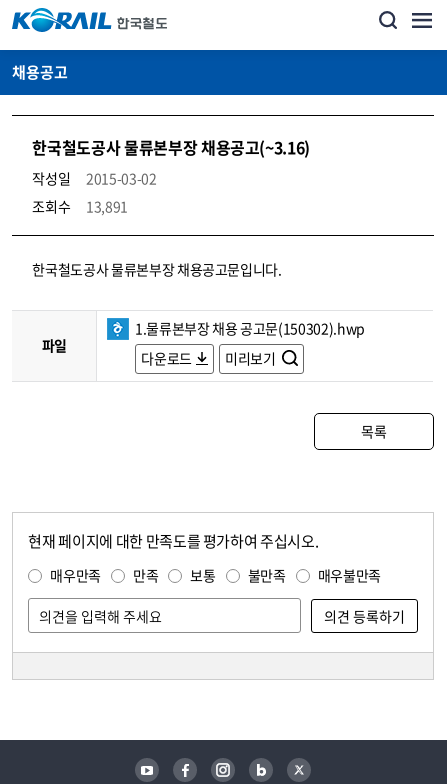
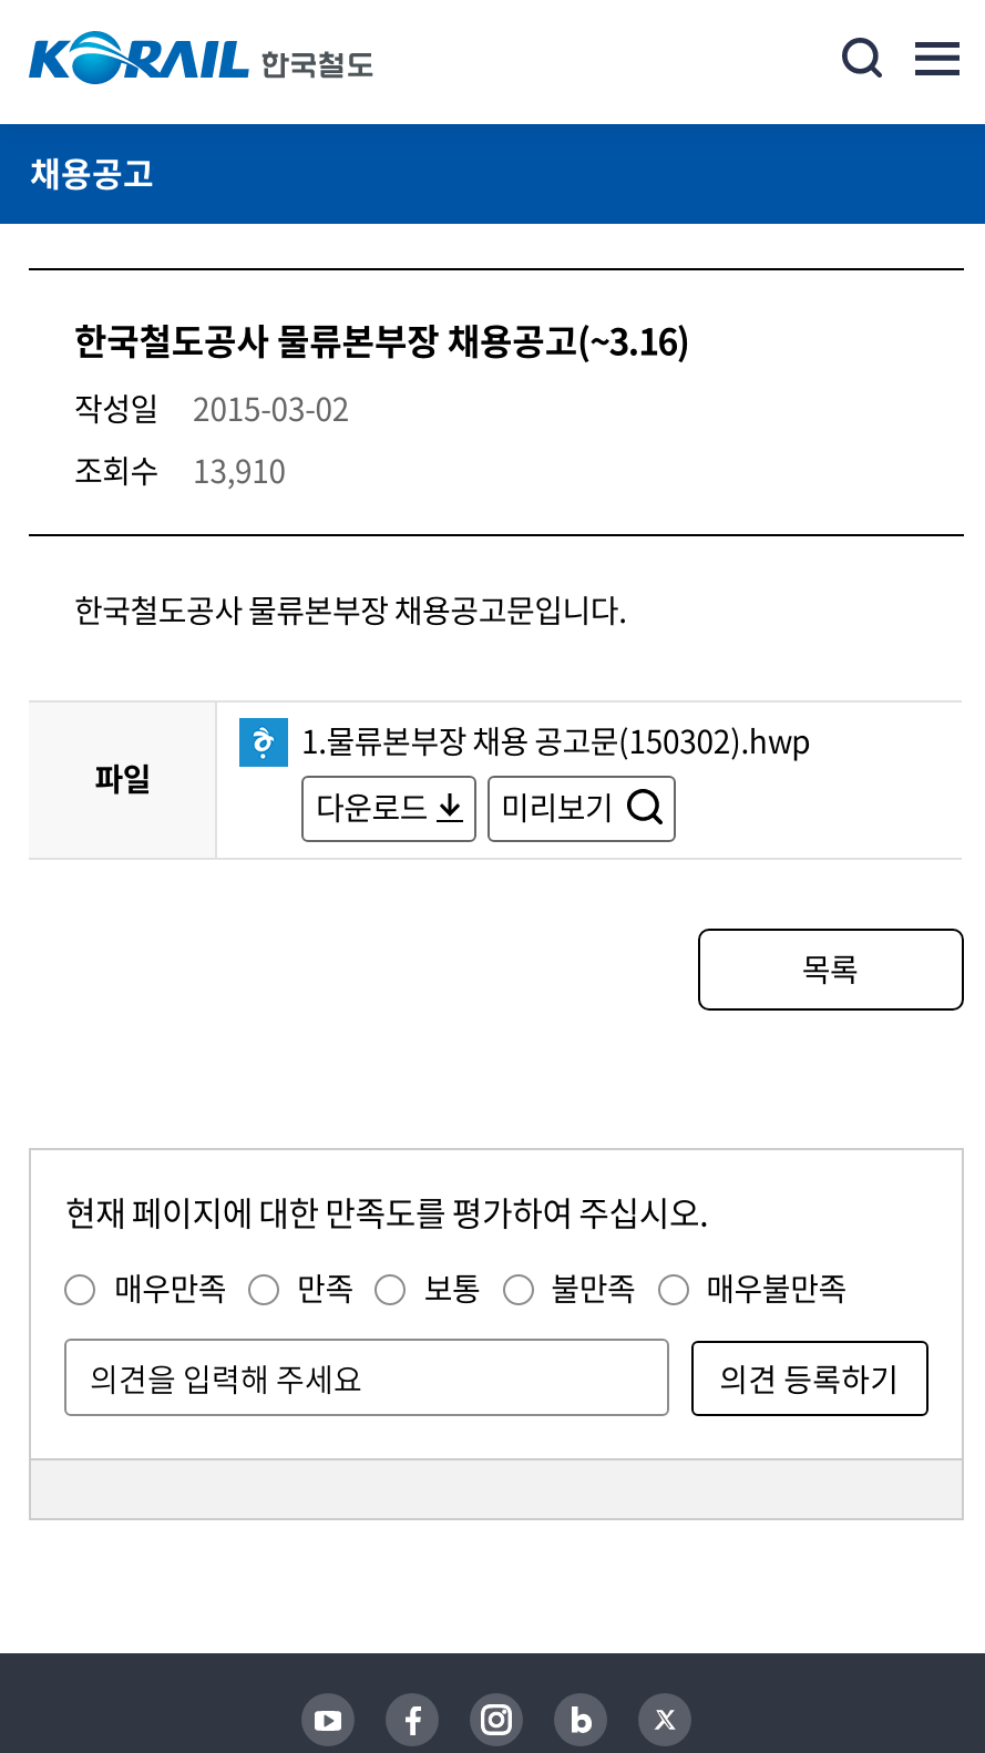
- 조회수 13,891
+ 조회수 13,910
